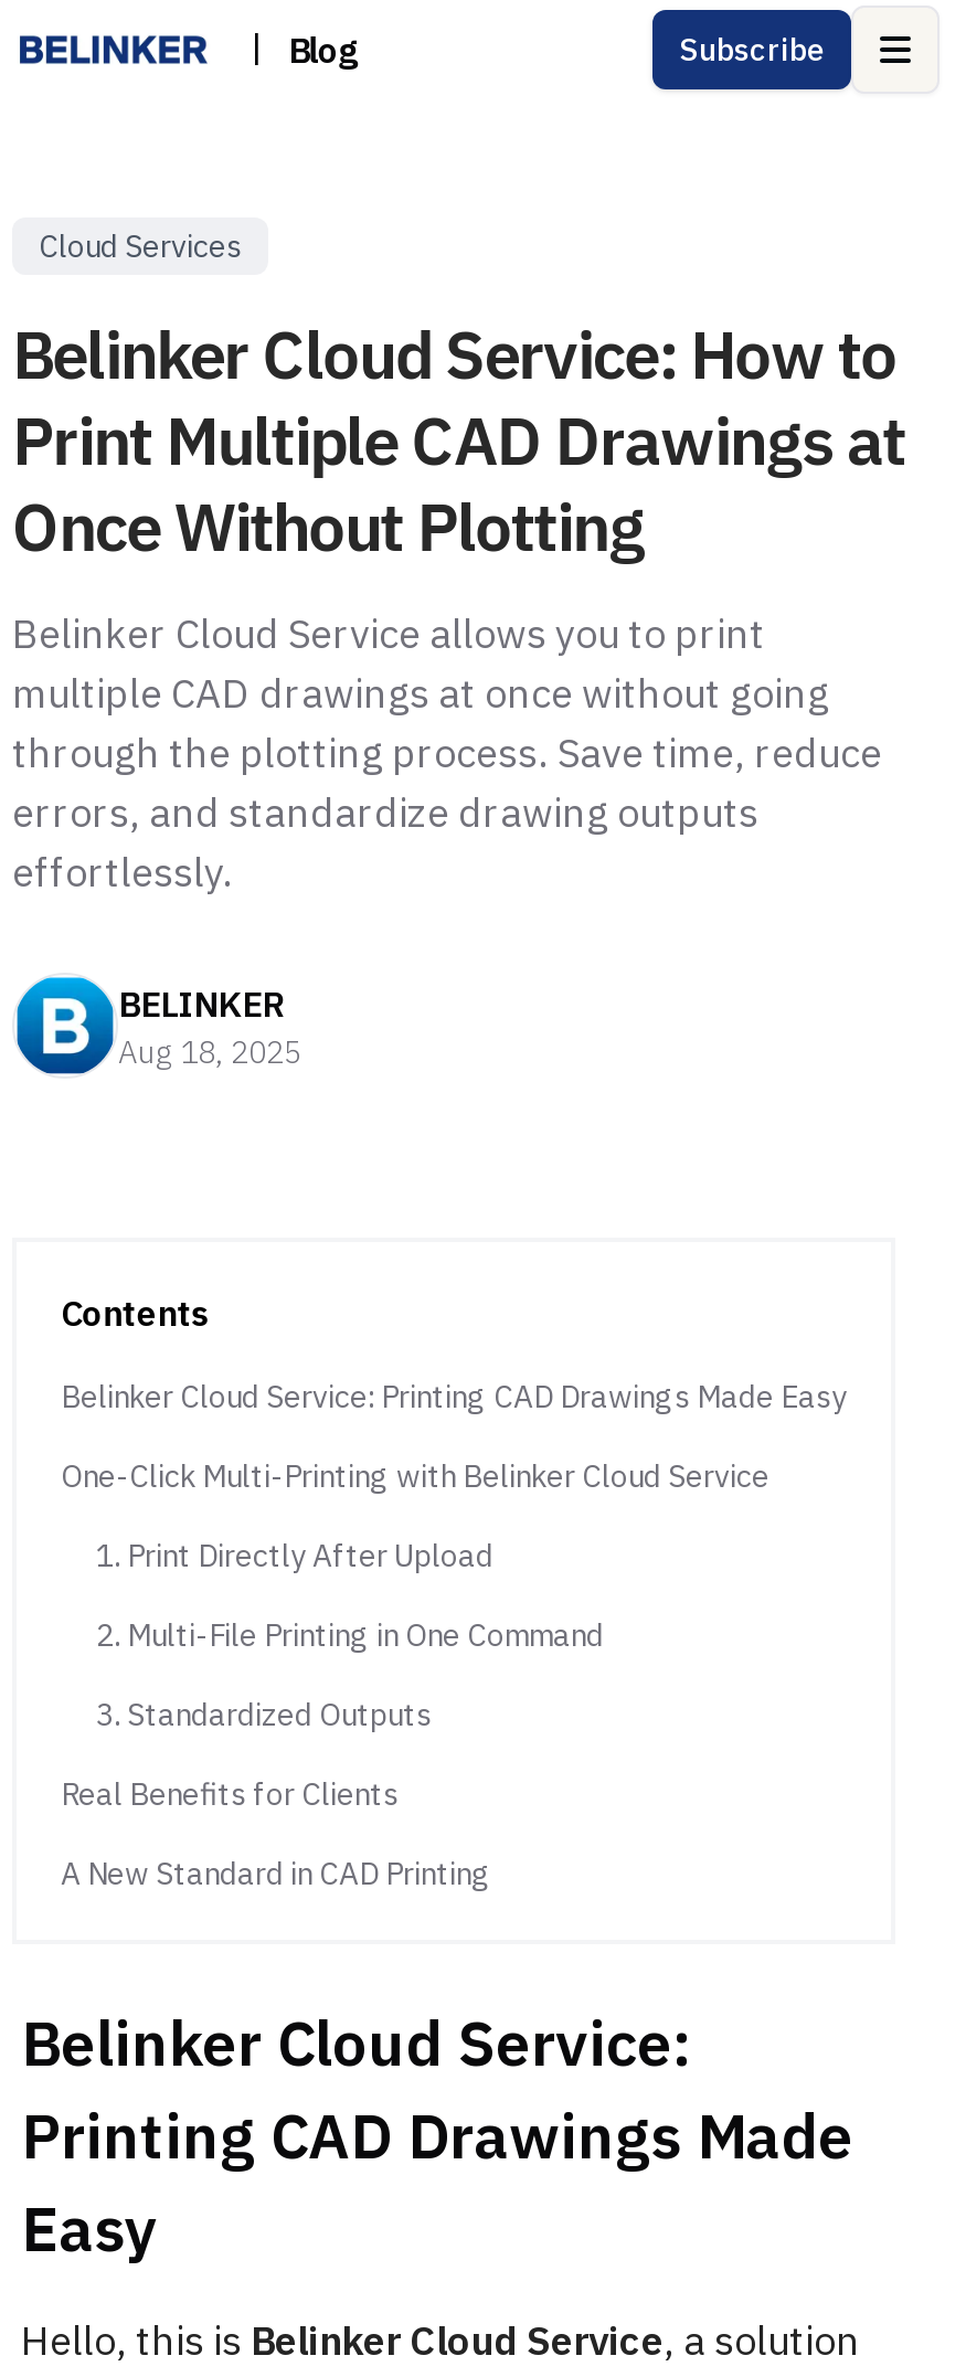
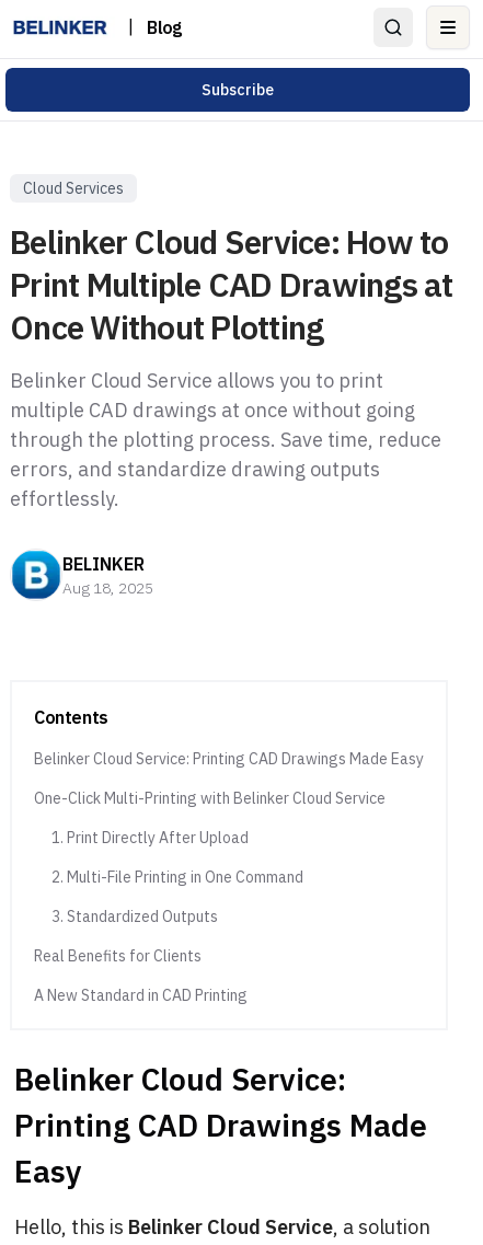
moved down: Subscribe
